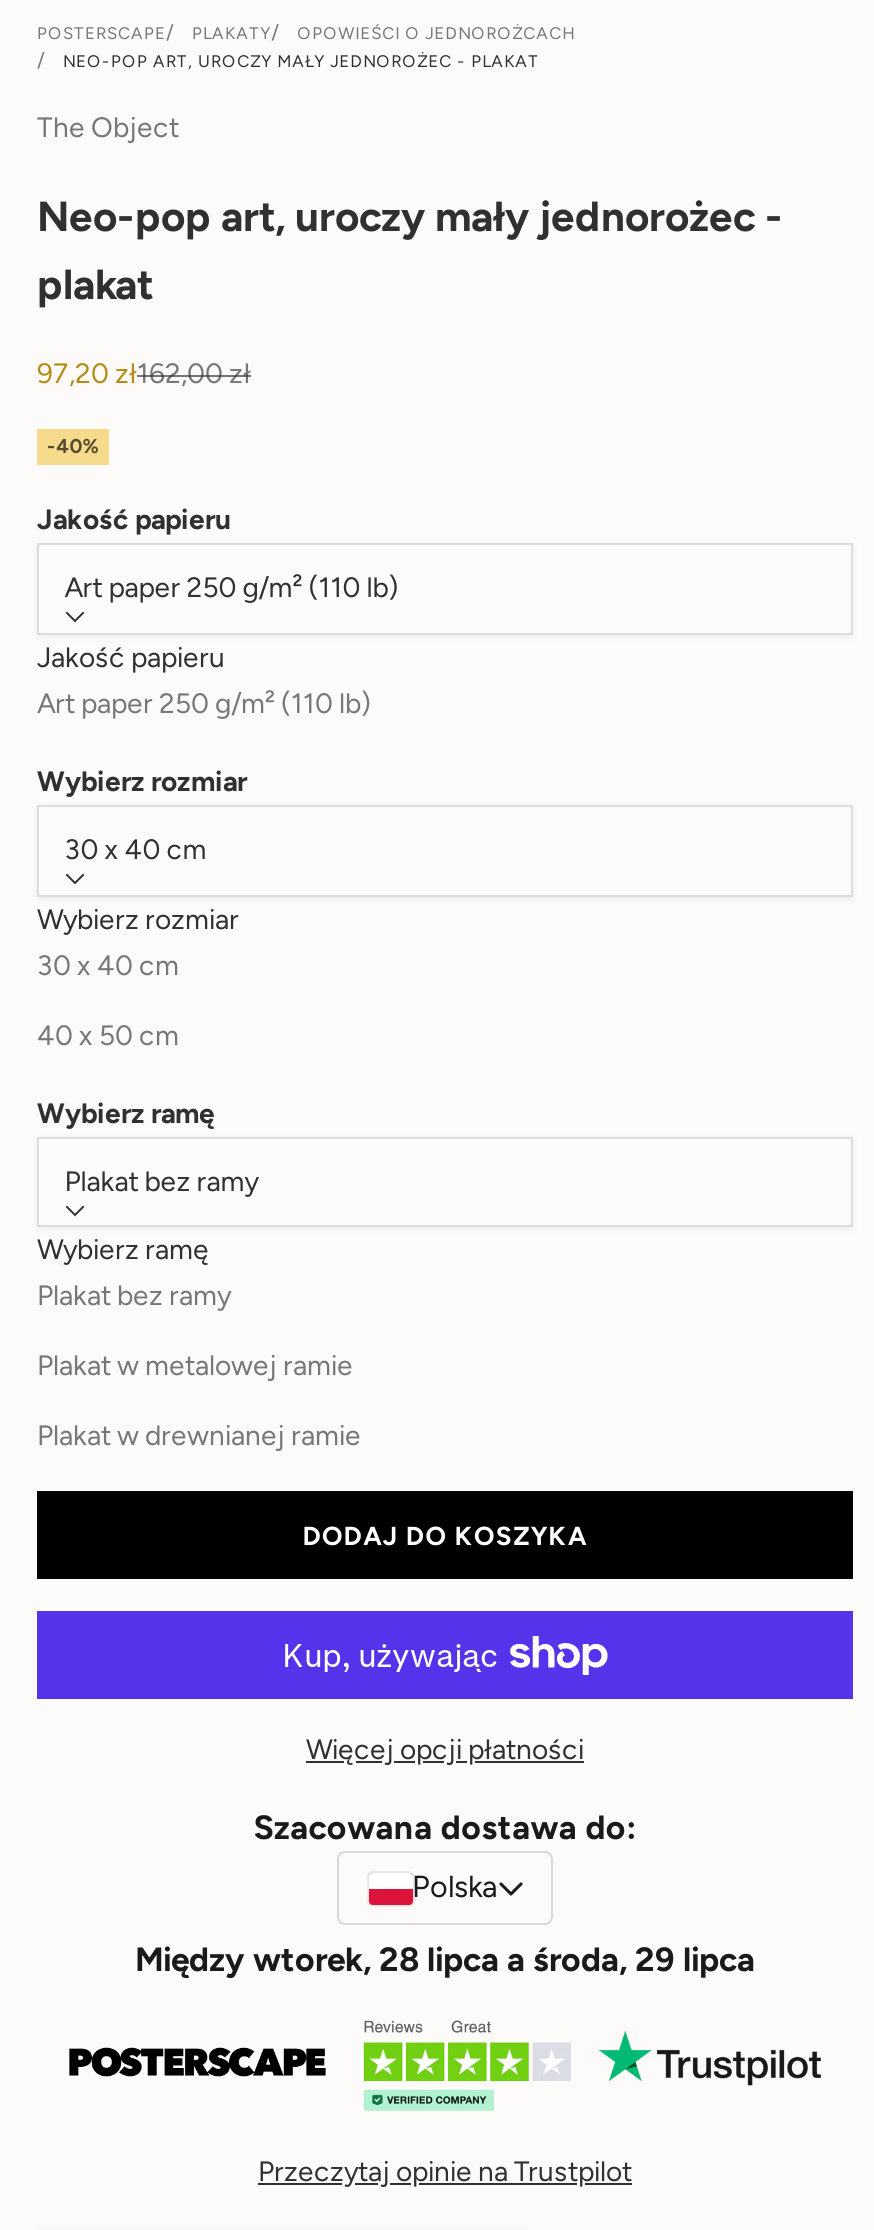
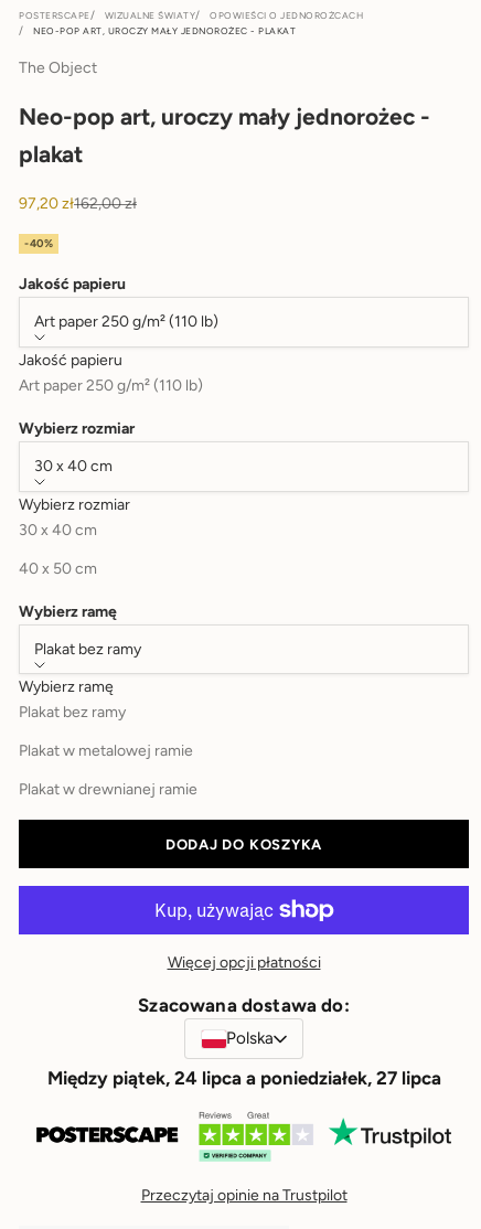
- PLAKATY
+ WIZUALNE ŚWIATY

- Między wtorek, 28 lipca a środa, 29 lipca
+ Między piątek, 24 lipca a poniedziałek, 27 lipca
